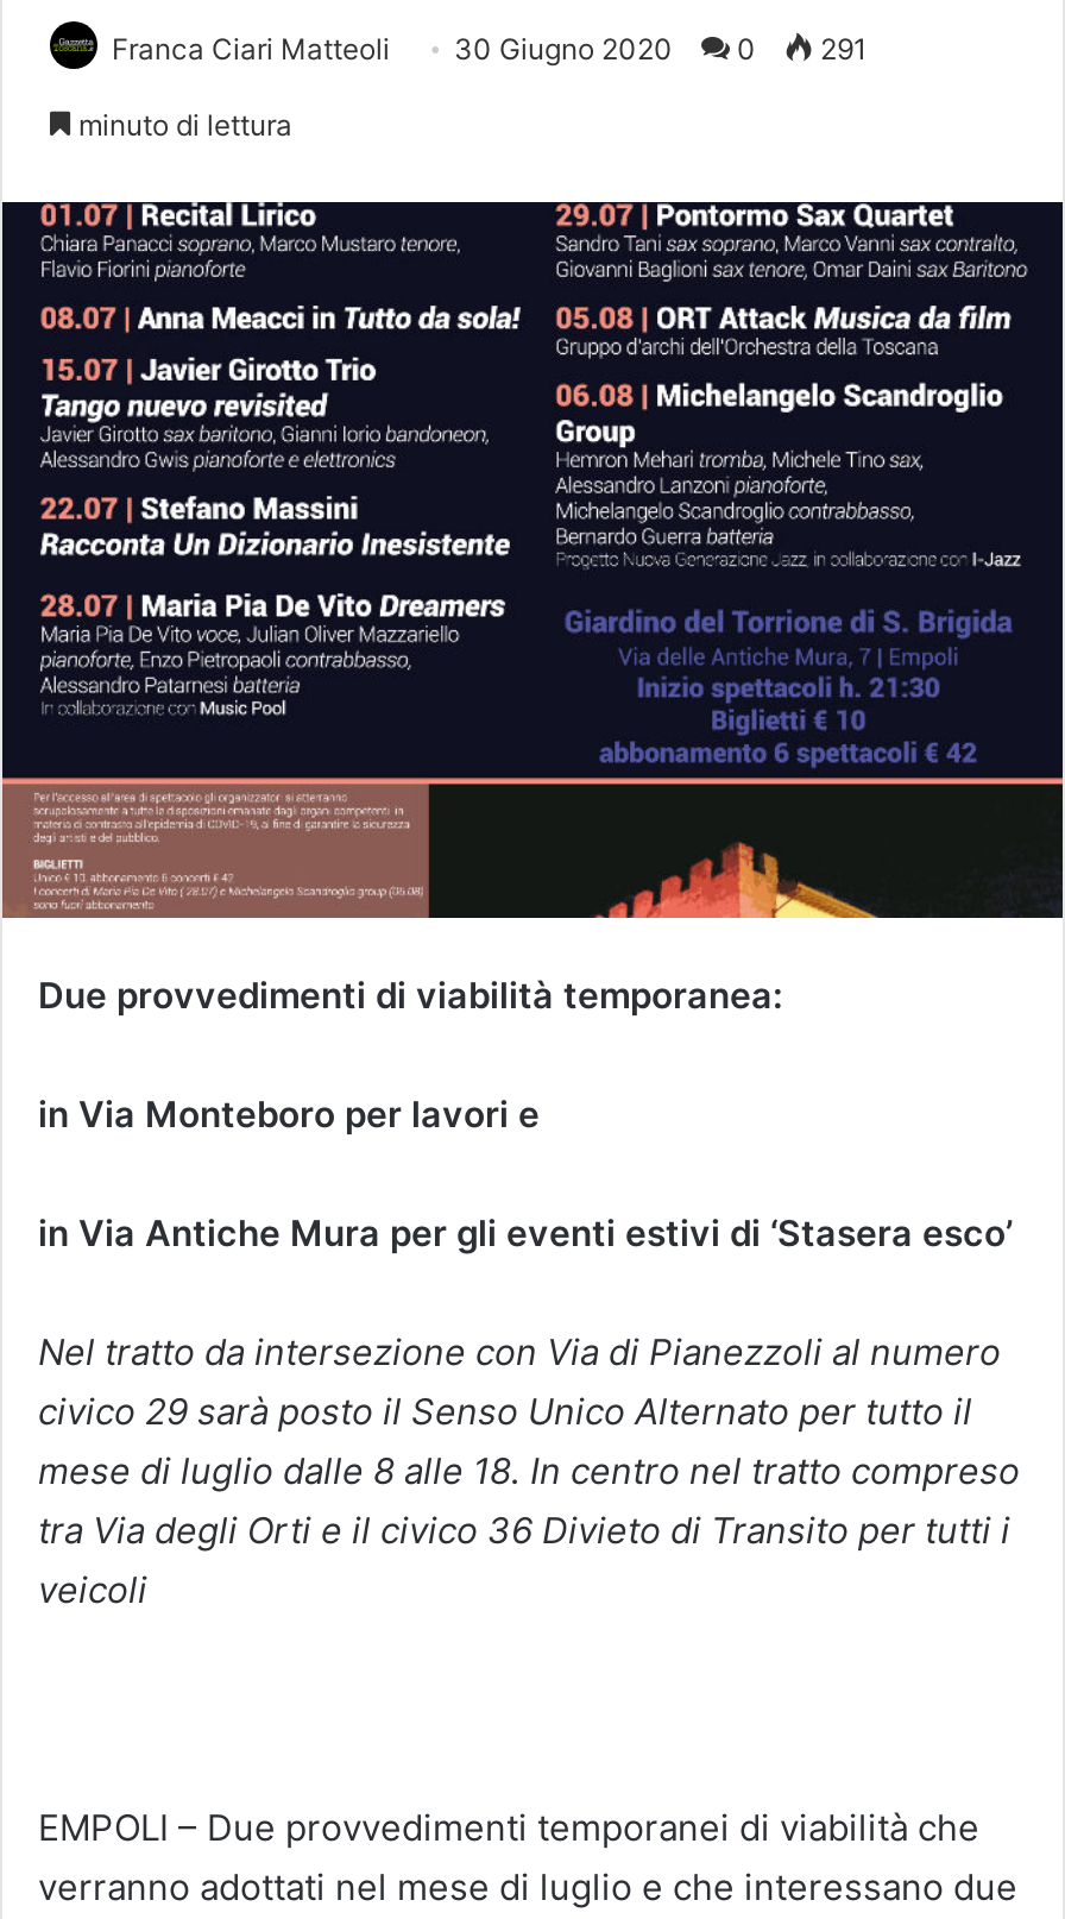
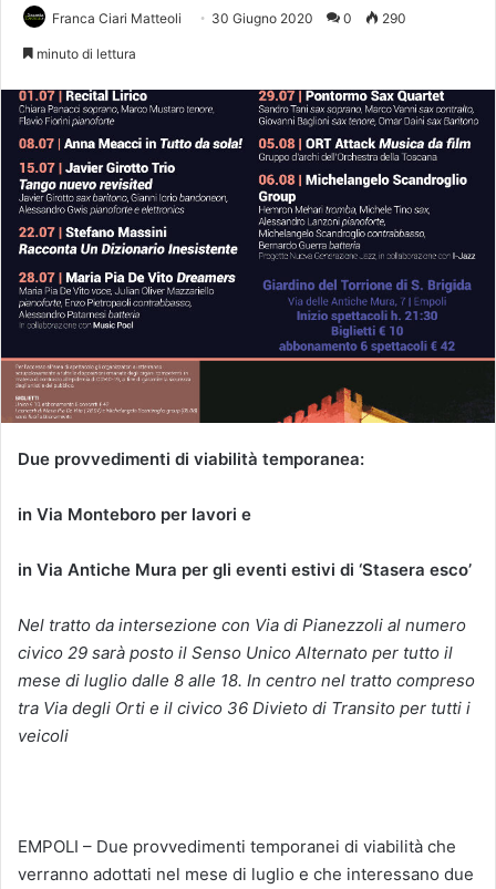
- Franca Ciari Matteoli 30 Giugno 2020 0 291
+ Franca Ciari Matteoli 30 Giugno 2020 0 290
